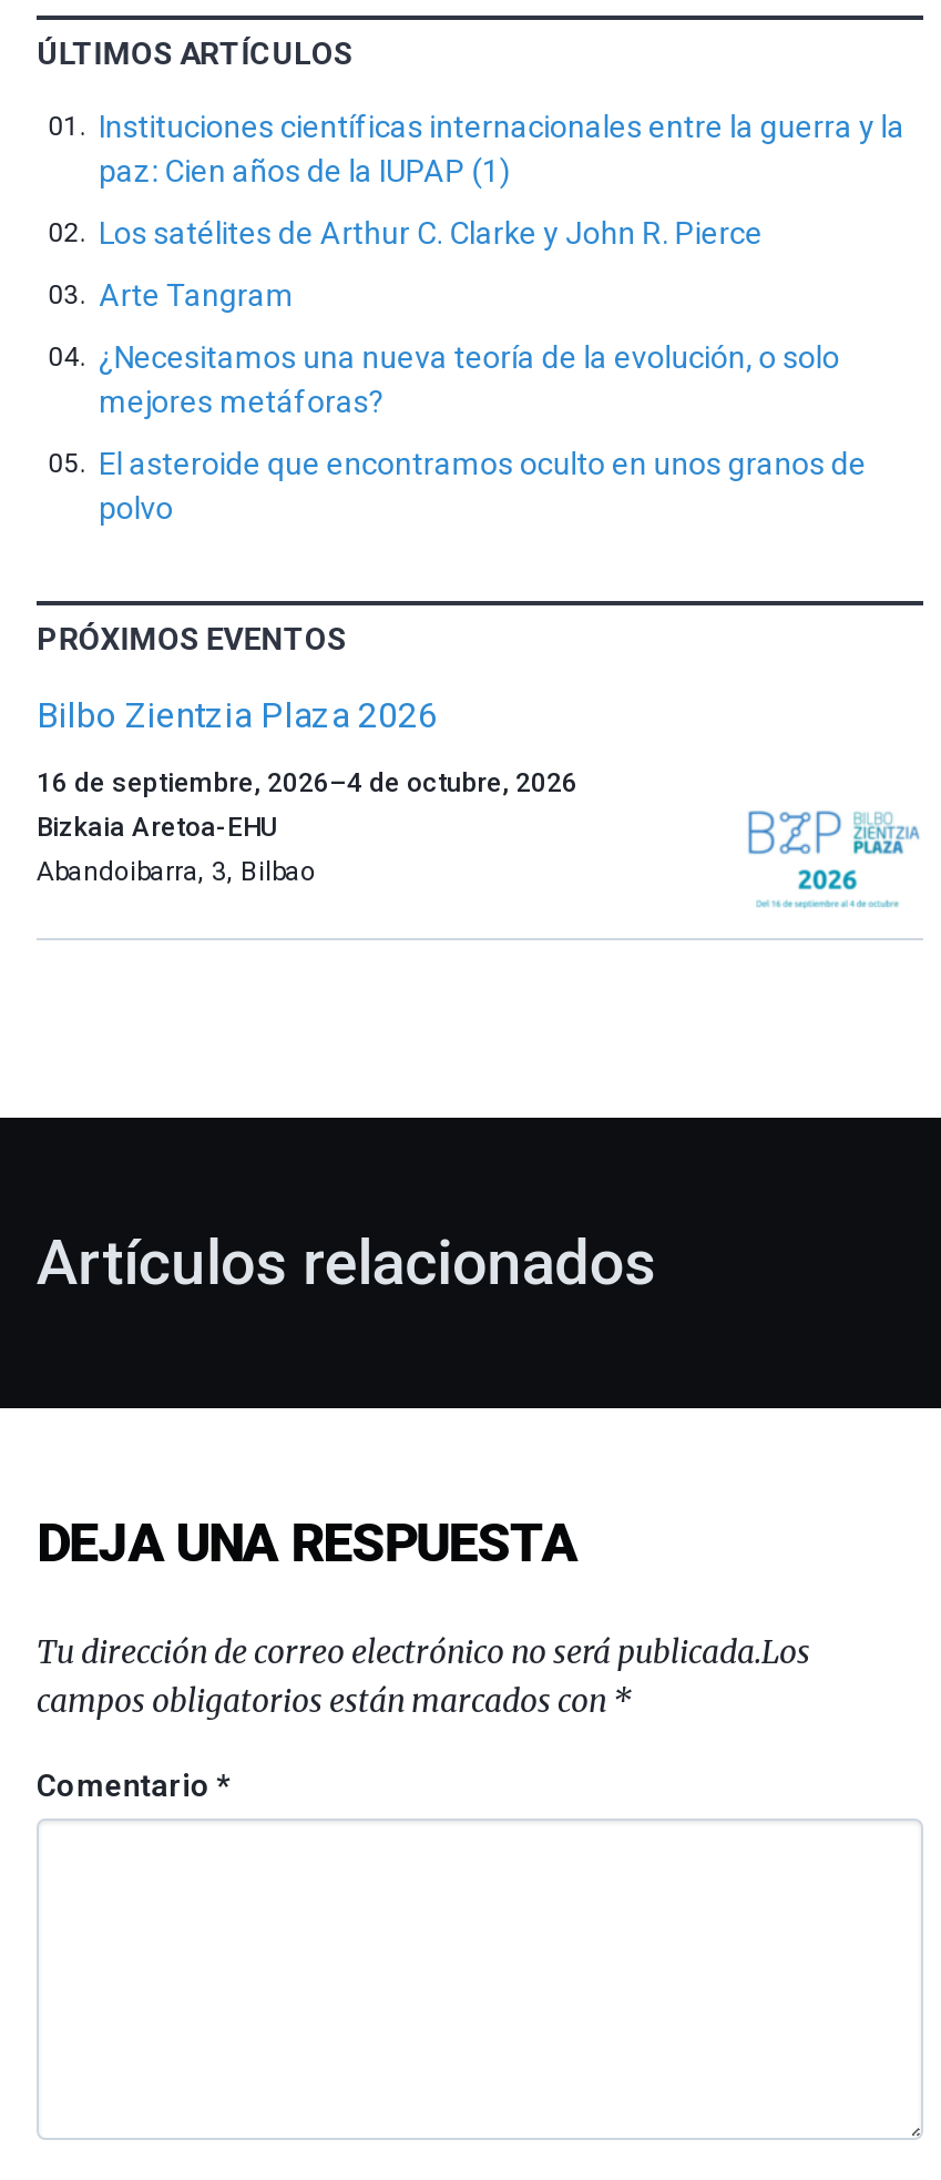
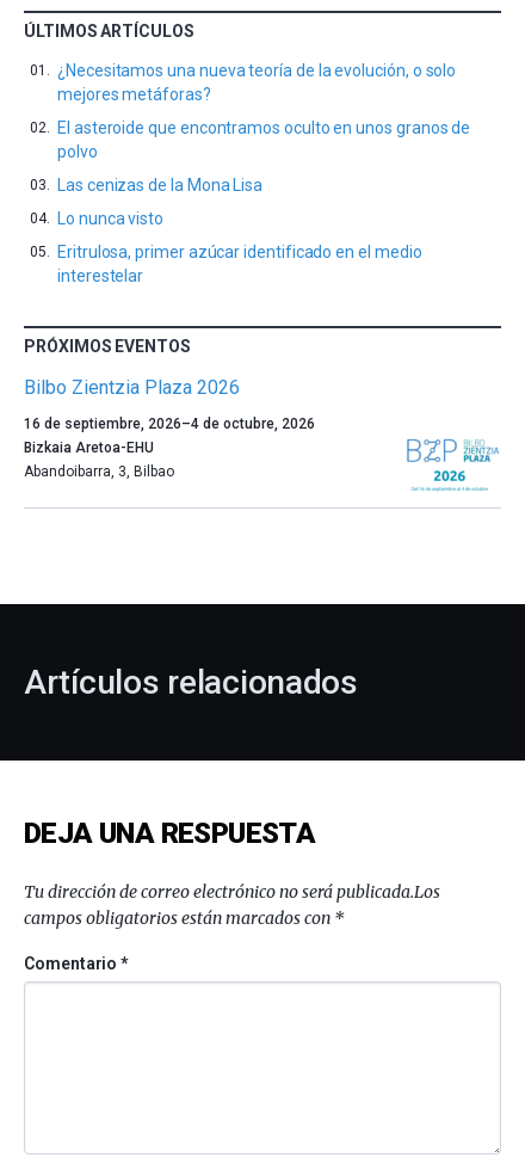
- Instituciones científicas internacionales entre la guerra y la
- paz: Cien años de la IUPAP (1)
- Los satélites de Arthur C. Clarke y John R. Pierce
- Arte Tangram

moved up: ¿Necesitamos una nueva teoría de la evolución, o solo | mejores metáforas? | El asteroide que encontramos oculto en unos granos de | polvo

+ Las cenizas de la Mona Lisa
+ Lo nunca visto
+ Eritrulosa, primer azúcar identificado en el medio
+ interestelar
